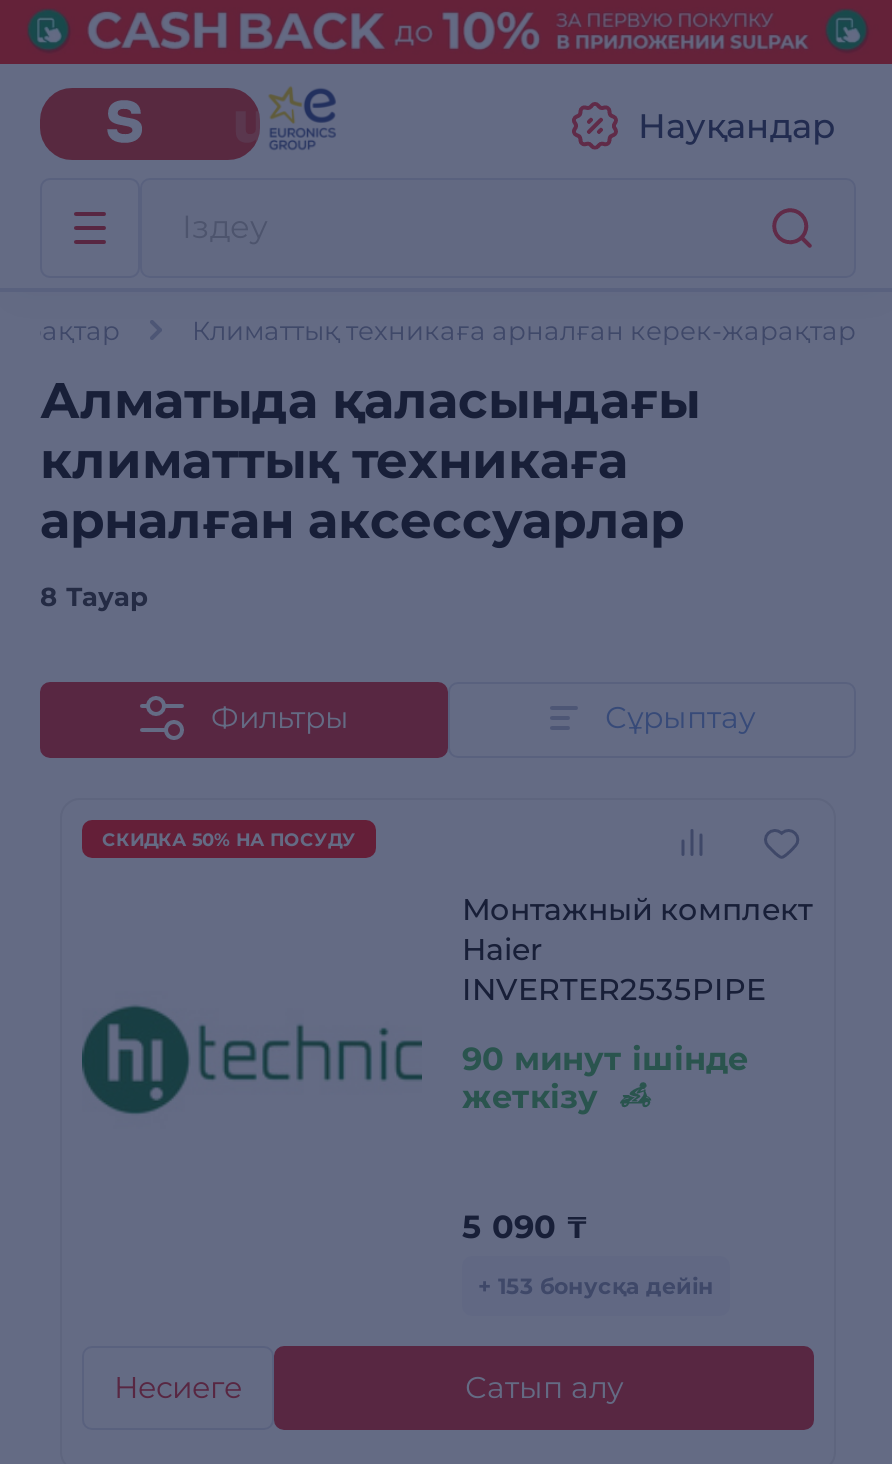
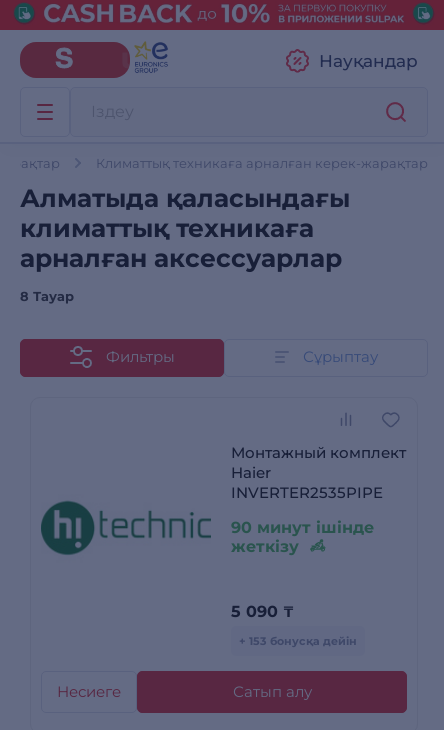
- СКИДКА 50% НА ПОСУДУ
